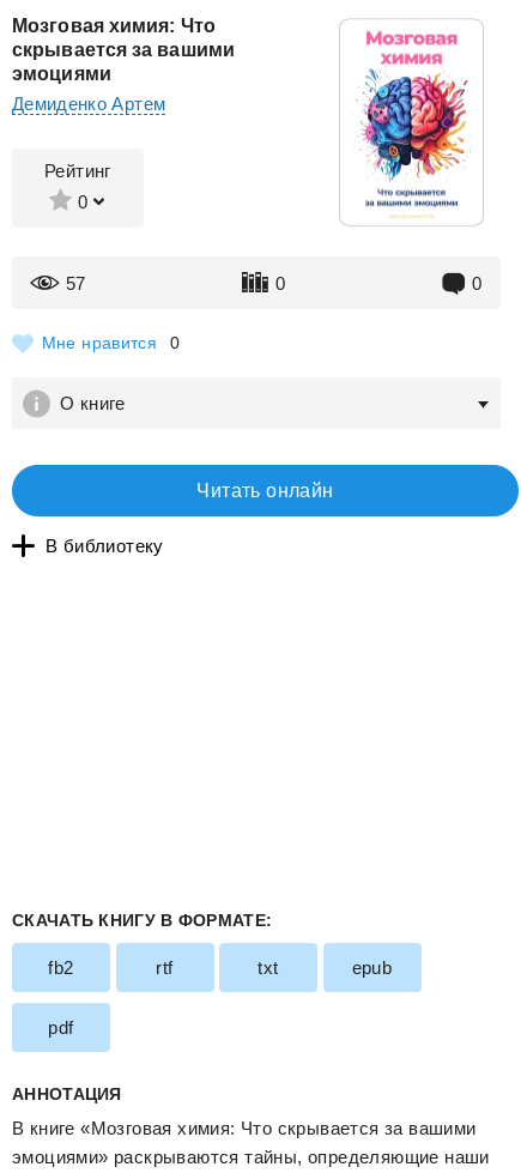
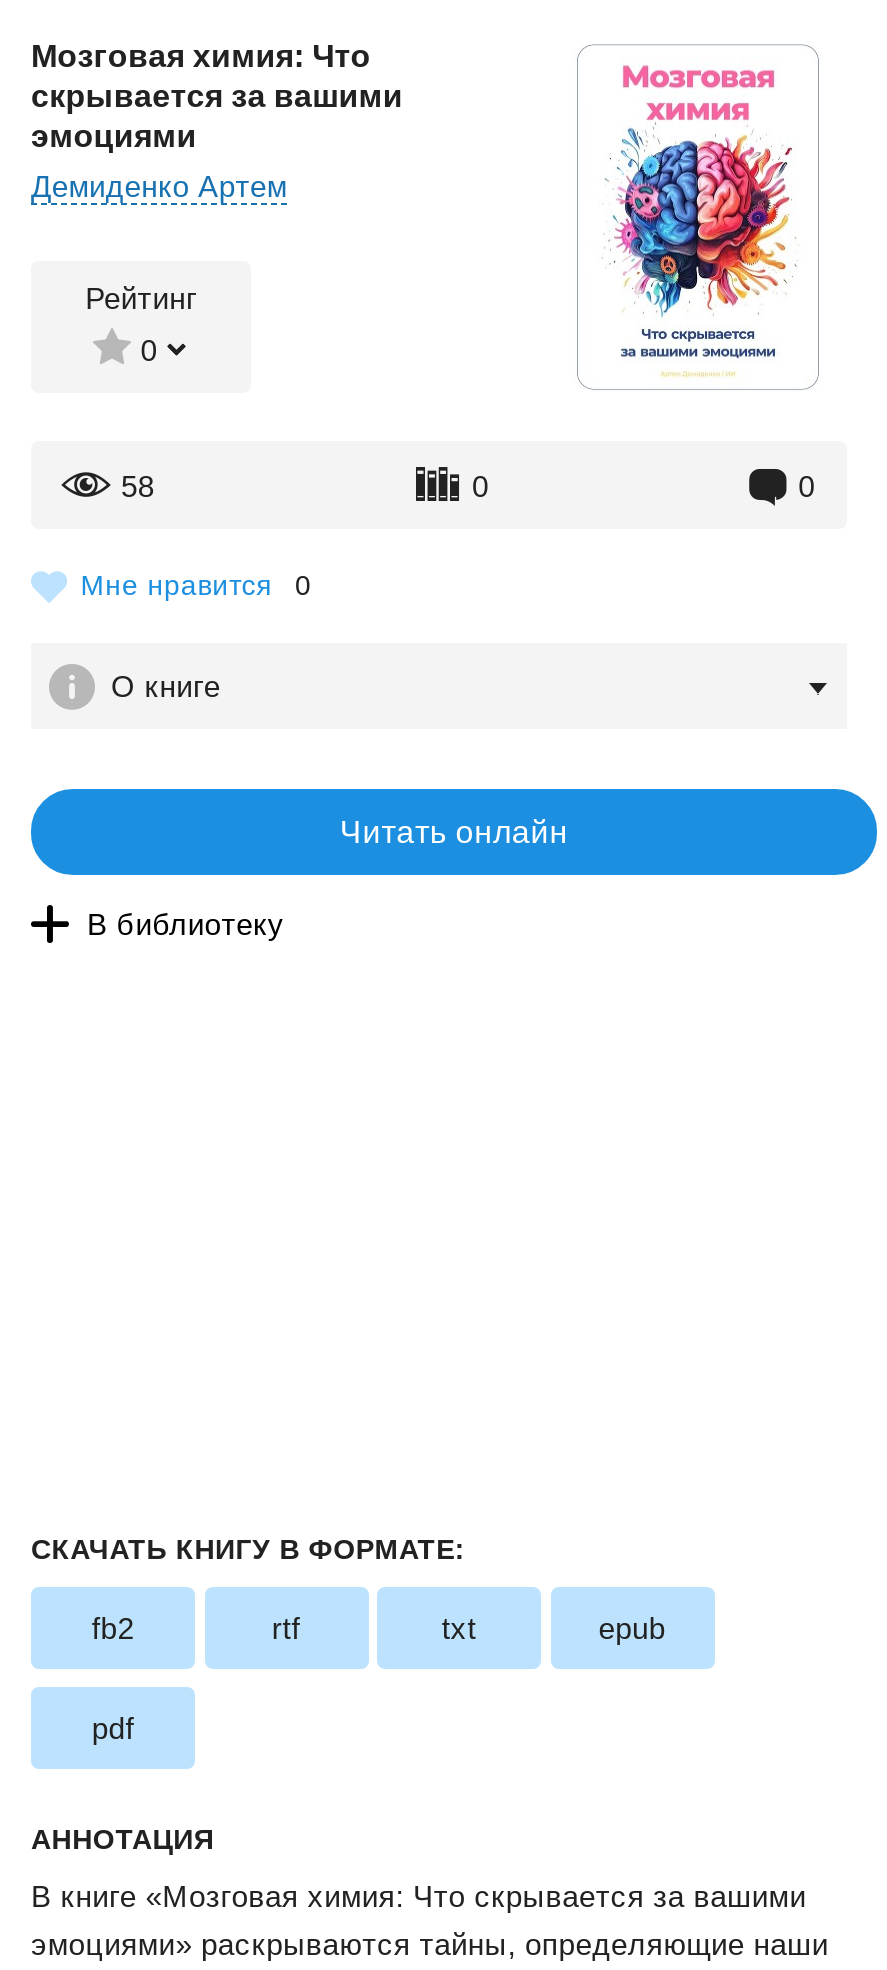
- 57
+ 58
